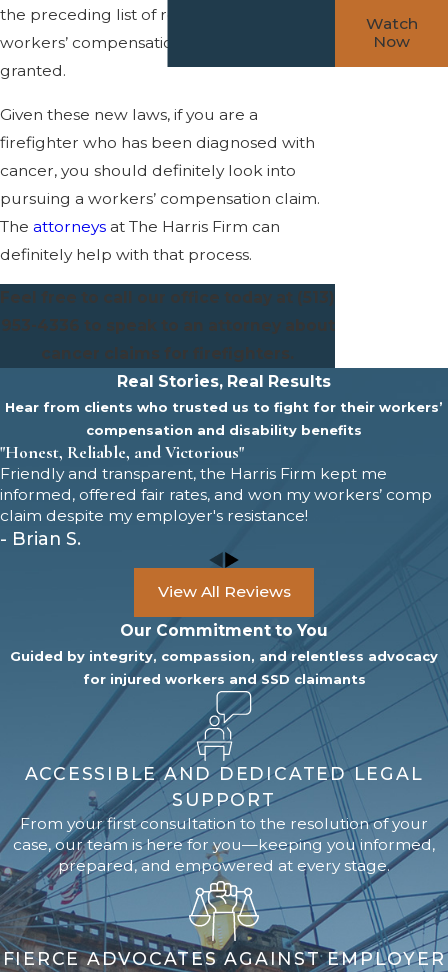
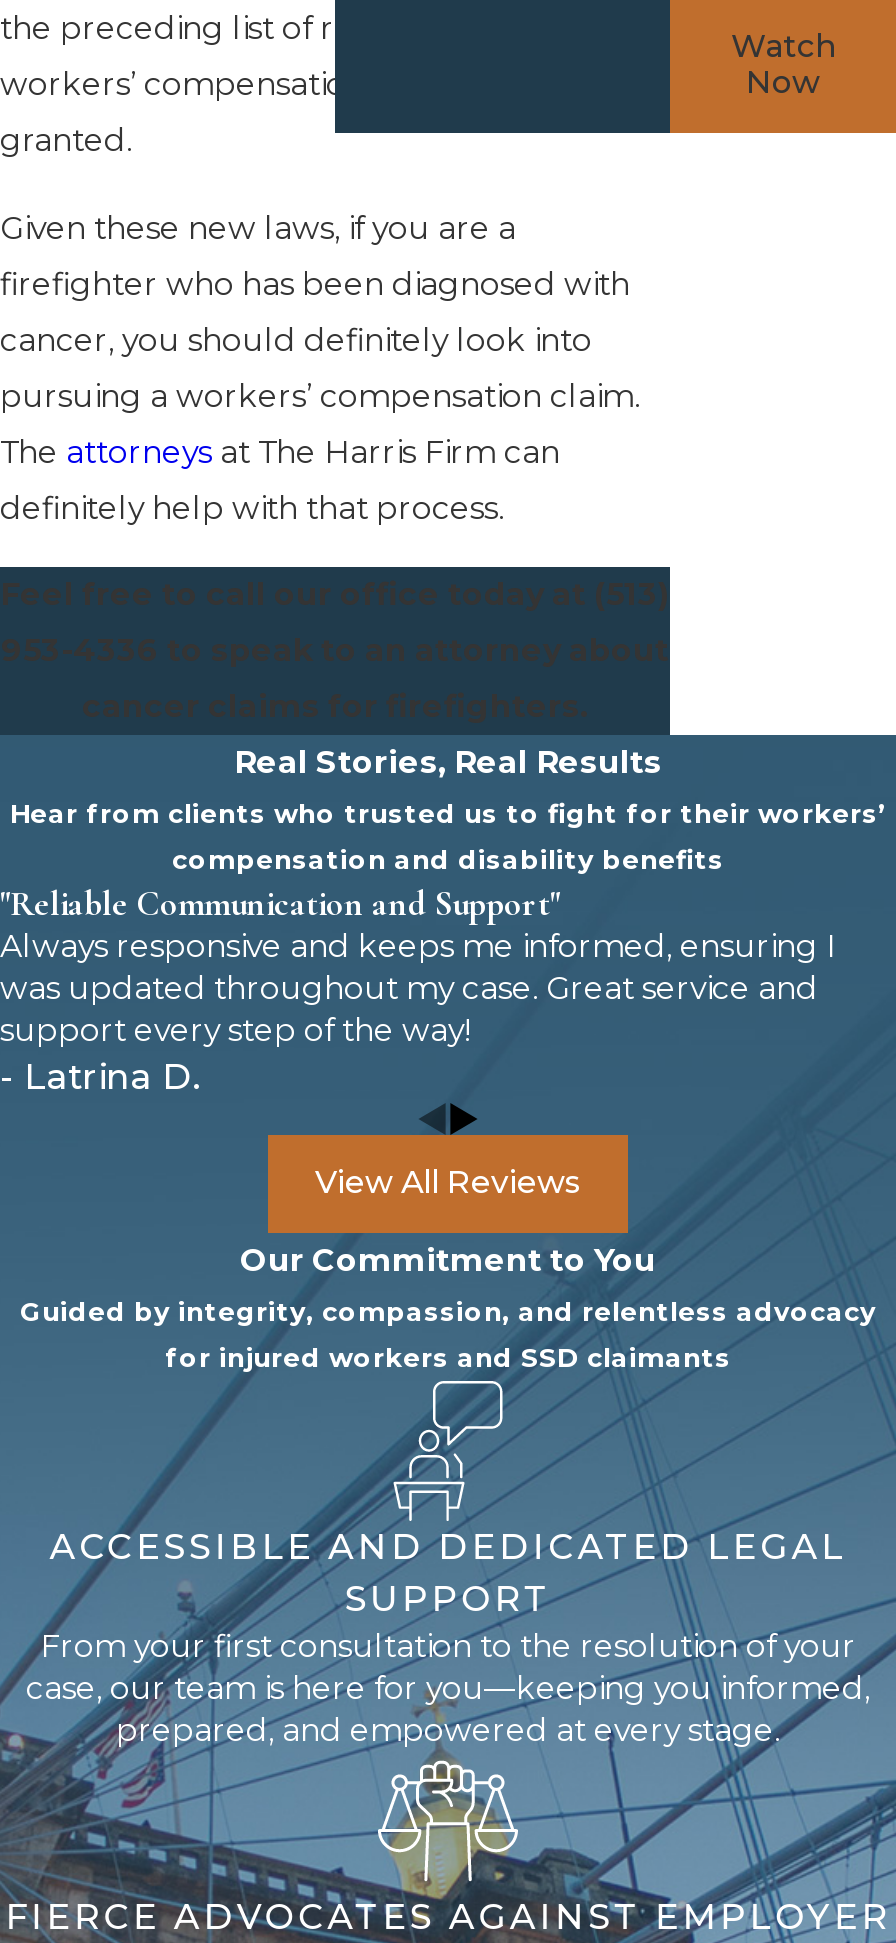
- "Honest, Reliable, and Victorious"
- Friendly and transparent, the Harris Firm kept me
- informed, offered fair rates, and won my workers’ comp
- claim despite my employer's resistance!
- - Brian S.
+ "Reliable Communication and Support"
+ Always responsive and keeps me informed, ensuring I
+ was updated throughout my case. Great service and
+ support every step of the way!
+ - Latrina D.
